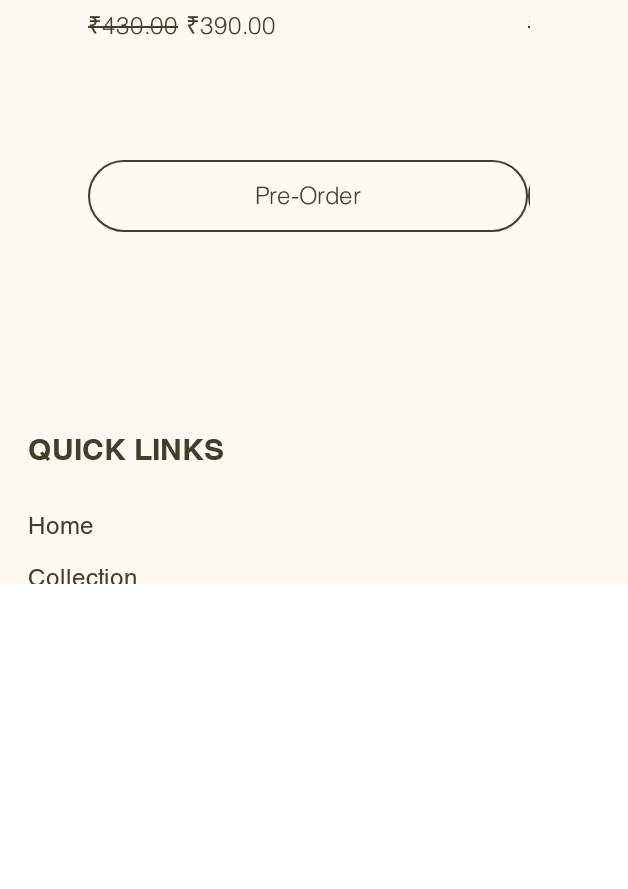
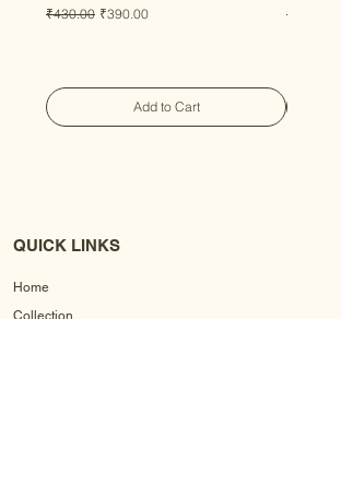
- Pre-Order
+ Add to Cart
